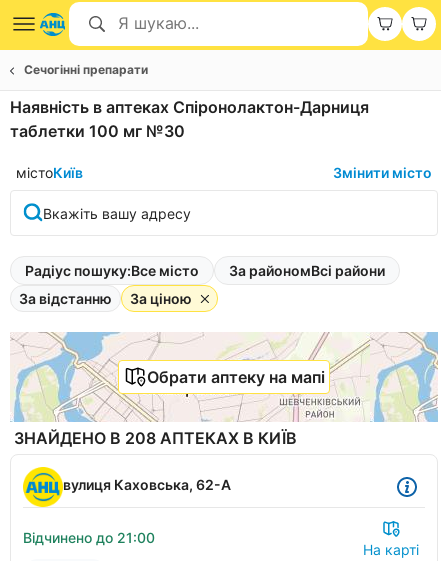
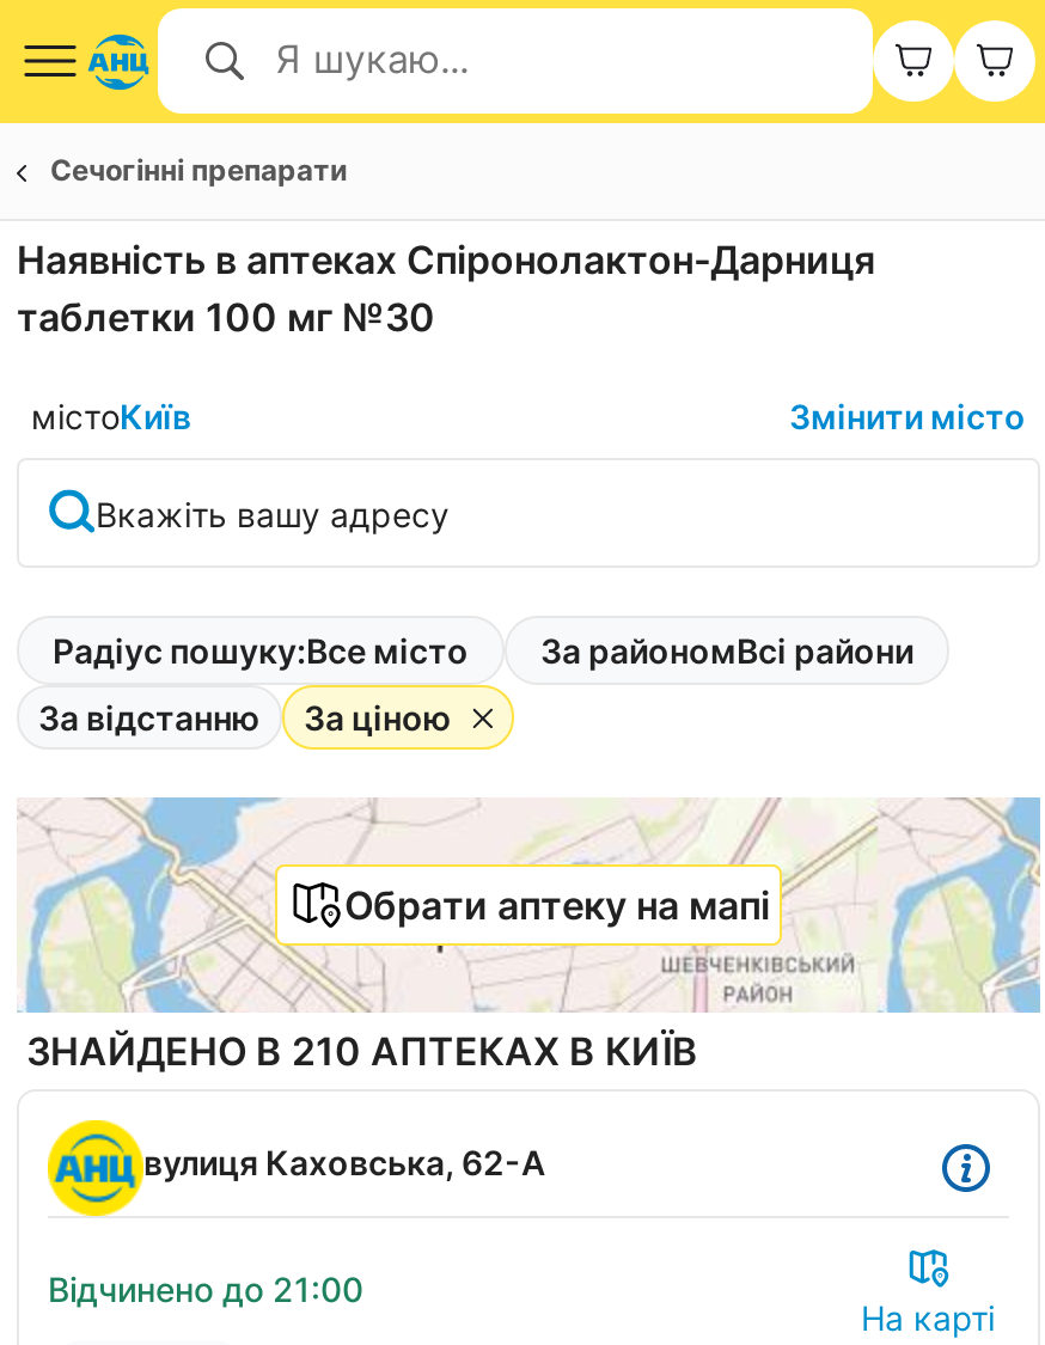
- ЗНАЙДЕНО В 208 АПТЕКАХ В КИЇВ
+ ЗНАЙДЕНО В 210 АПТЕКАХ В КИЇВ
